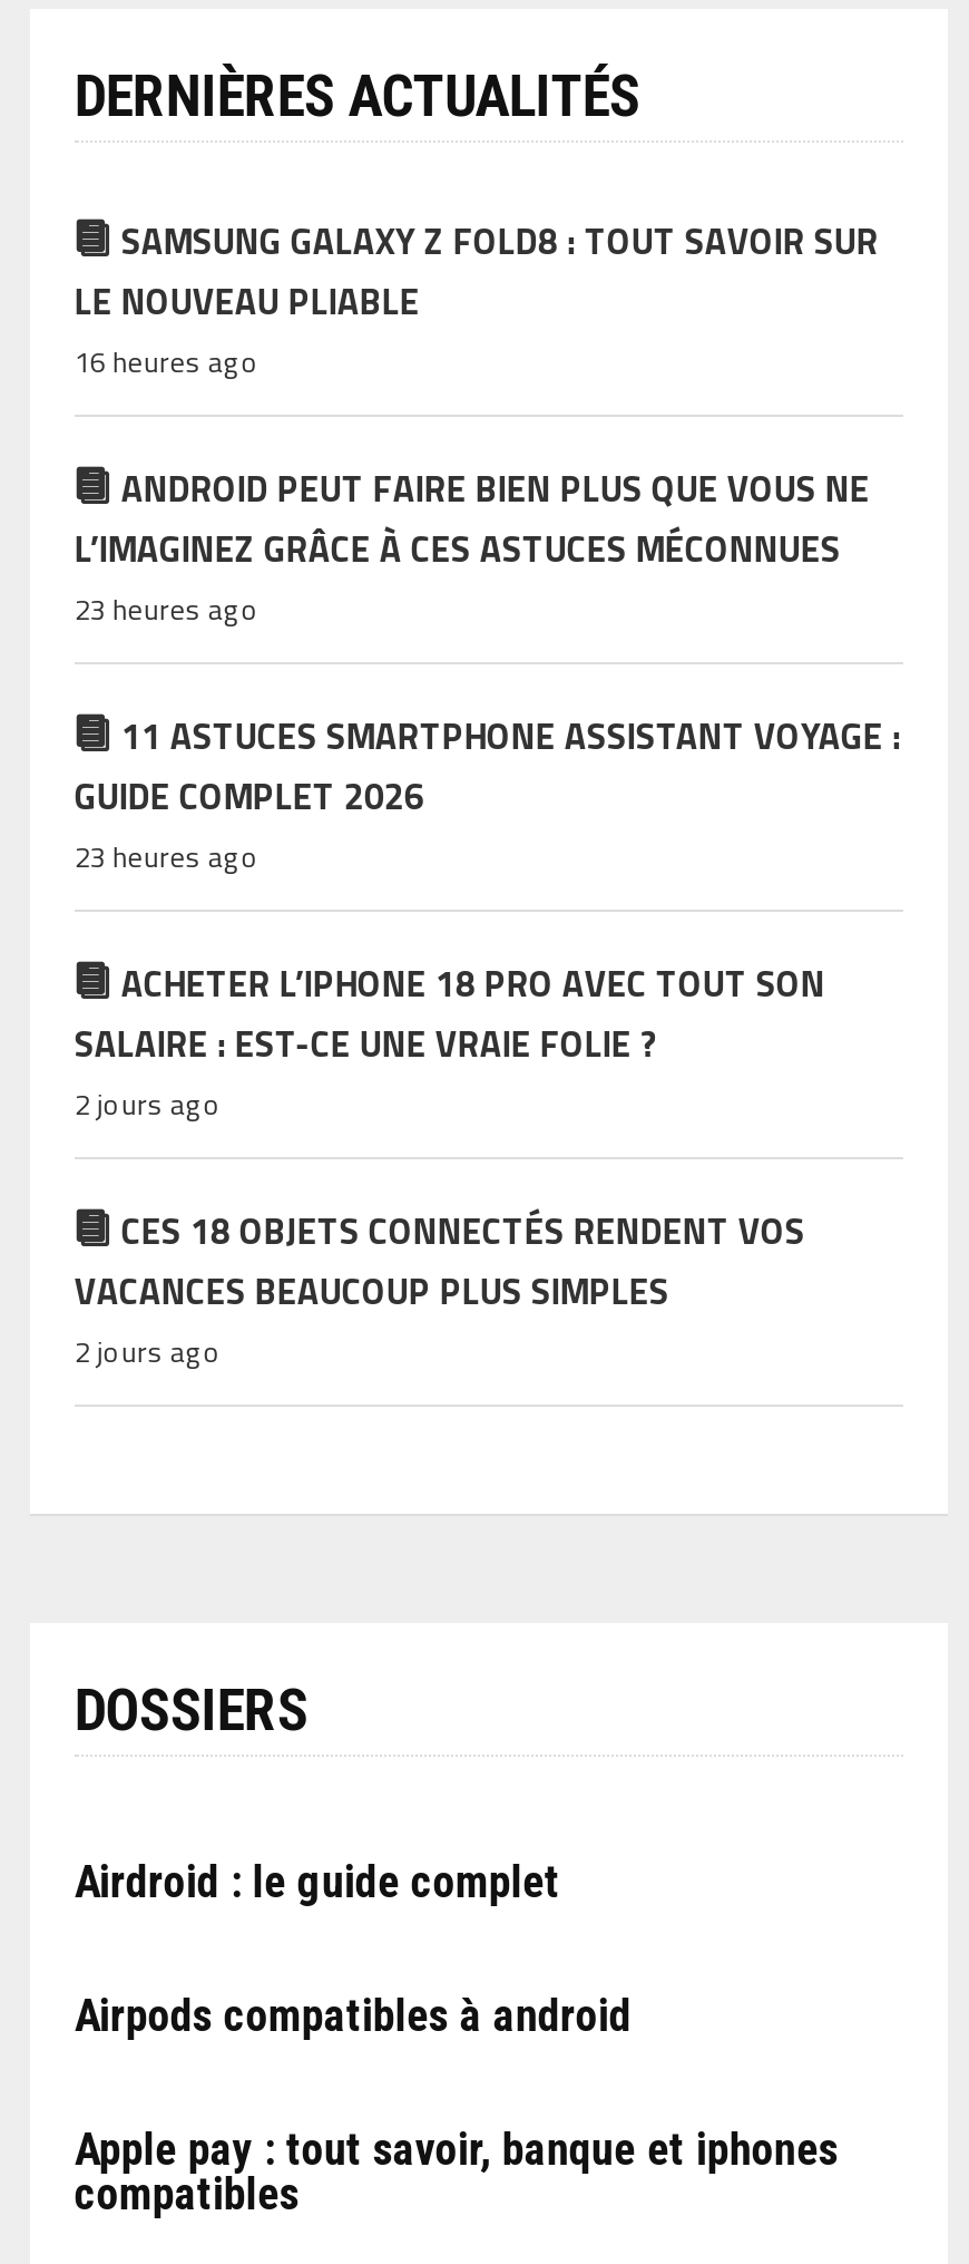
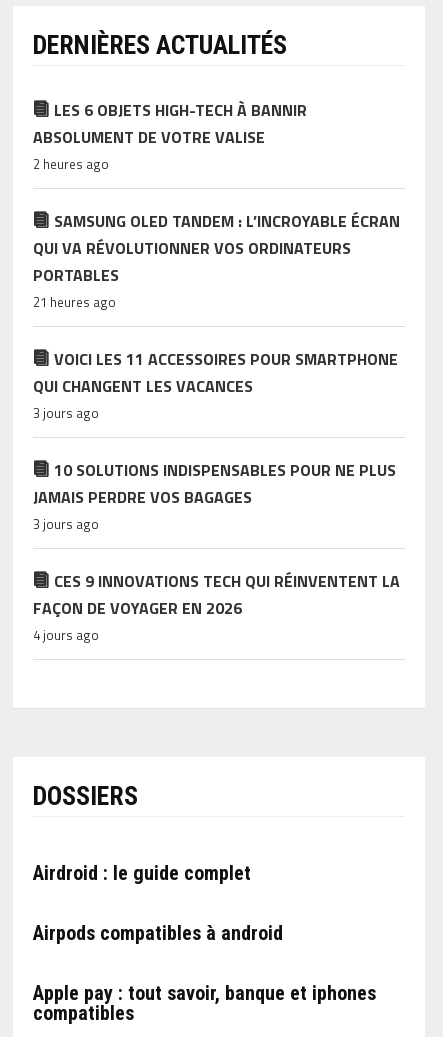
- SAMSUNG GALAXY Z FOLD8 : TOUT SAVOIR SUR
- LE NOUVEAU PLIABLE
- 16 heures ago
+ LES 6 OBJETS HIGH-TECH À BANNIR
+ ABSOLUMENT DE VOTRE VALISE
+ 2 heures ago

- ANDROID PEUT FAIRE BIEN PLUS QUE VOUS NE
- L’IMAGINEZ GRÂCE À CES ASTUCES MÉCONNUES
- 23 heures ago
+ SAMSUNG OLED TANDEM : L’INCROYABLE ÉCRAN
+ QUI VA RÉVOLUTIONNER VOS ORDINATEURS
+ PORTABLES
+ 21 heures ago

- 11 ASTUCES SMARTPHONE ASSISTANT VOYAGE :
- GUIDE COMPLET 2026
- 23 heures ago
+ VOICI LES 11 ACCESSOIRES POUR SMARTPHONE
+ QUI CHANGENT LES VACANCES
+ 3 jours ago

- ACHETER L’IPHONE 18 PRO AVEC TOUT SON
- SALAIRE : EST-CE UNE VRAIE FOLIE ?
- 2 jours ago
+ 10 SOLUTIONS INDISPENSABLES POUR NE PLUS
+ JAMAIS PERDRE VOS BAGAGES
+ 3 jours ago

- CES 18 OBJETS CONNECTÉS RENDENT VOS
- VACANCES BEAUCOUP PLUS SIMPLES
- 2 jours ago
+ CES 9 INNOVATIONS TECH QUI RÉINVENTENT LA
+ FAÇON DE VOYAGER EN 2026
+ 4 jours ago
